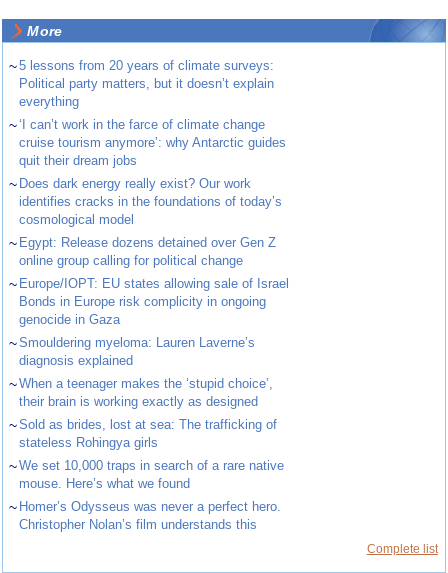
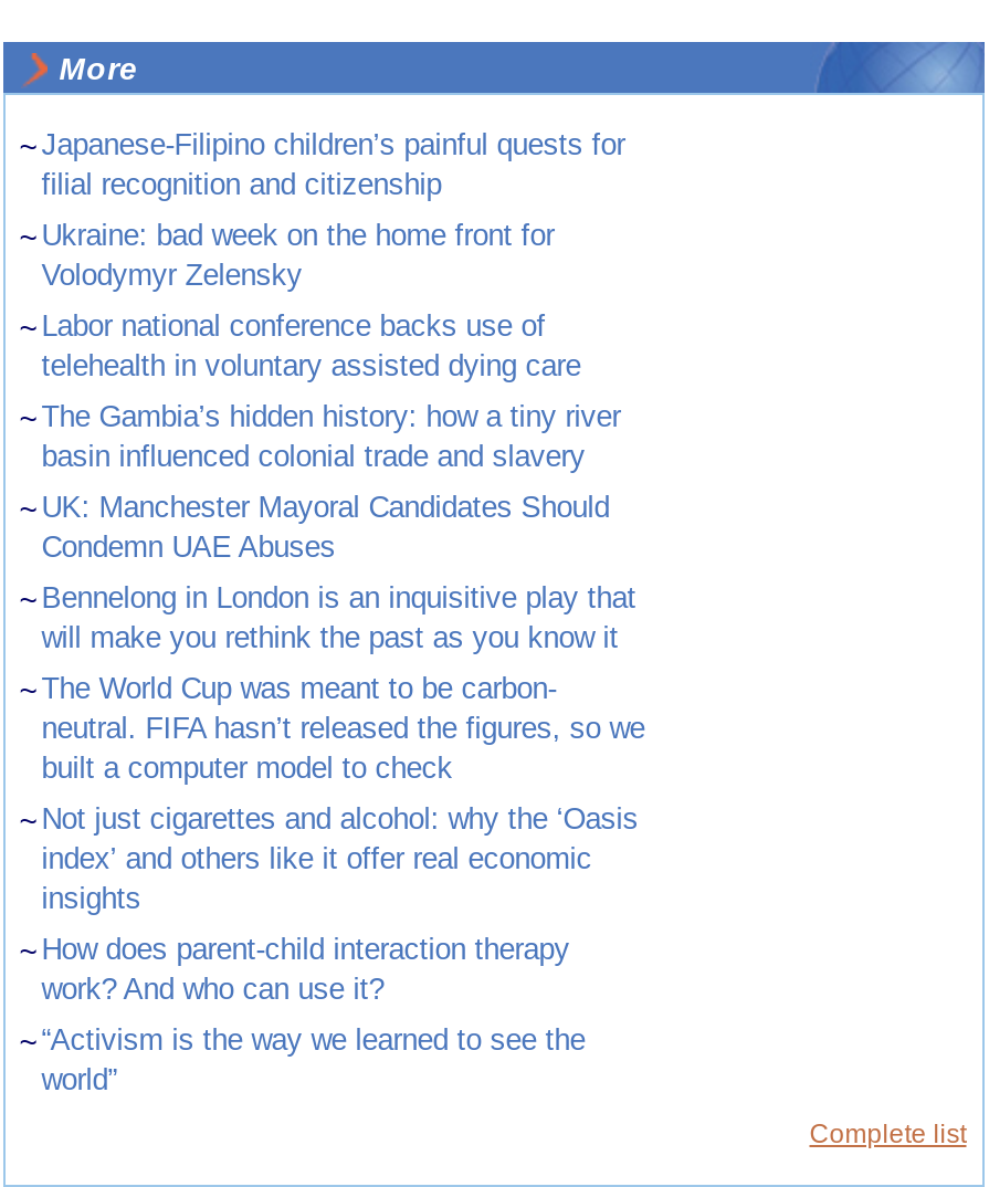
- ~ 5 lessons from 20 years of climate surveys:
- Political party matters, but it doesn’t explain
- everything
+ ~ Japanese-Filipino children’s painful quests for
+ filial recognition and citizenship

- ~ ‘I can’t work in the farce of climate change
- cruise tourism anymore’: why Antarctic guides
- quit their dream jobs
+ ~ Ukraine: bad week on the home front for
+ Volodymyr Zelensky

- ~ Does dark energy really exist? Our work
- identifies cracks in the foundations of today’s
- cosmological model
+ ~ Labor national conference backs use of
+ telehealth in voluntary assisted dying care

- ~ Egypt: Release dozens detained over Gen Z
- online group calling for political change
+ ~ The Gambia’s hidden history: how a tiny river
+ basin influenced colonial trade and slavery

- ~ Europe/IOPT: EU states allowing sale of Israel
- Bonds in Europe risk complicity in ongoing
- genocide in Gaza
+ ~ UK: Manchester Mayoral Candidates Should
+ Condemn UAE Abuses

- ~ Smouldering myeloma: Lauren Laverne’s
- diagnosis explained
+ ~ Bennelong in London is an inquisitive play that
+ will make you rethink the past as you know it

- ~ When a teenager makes the ‘stupid choice’,
- their brain is working exactly as designed
+ ~ The World Cup was meant to be carbon-
+ neutral. FIFA hasn’t released the figures, so we
+ built a computer model to check

- ~ Sold as brides, lost at sea: The trafficking of
- stateless Rohingya girls
+ ~ Not just cigarettes and alcohol: why the ‘Oasis
+ index’ and others like it offer real economic
+ insights

- ~ We set 10,000 traps in search of a rare native
- mouse. Here’s what we found
+ ~ How does parent-child interaction therapy
+ work? And who can use it?

- ~ Homer’s Odysseus was never a perfect hero.
- Christopher Nolan’s film understands this
+ ~ “Activism is the way we learned to see the
+ world”
